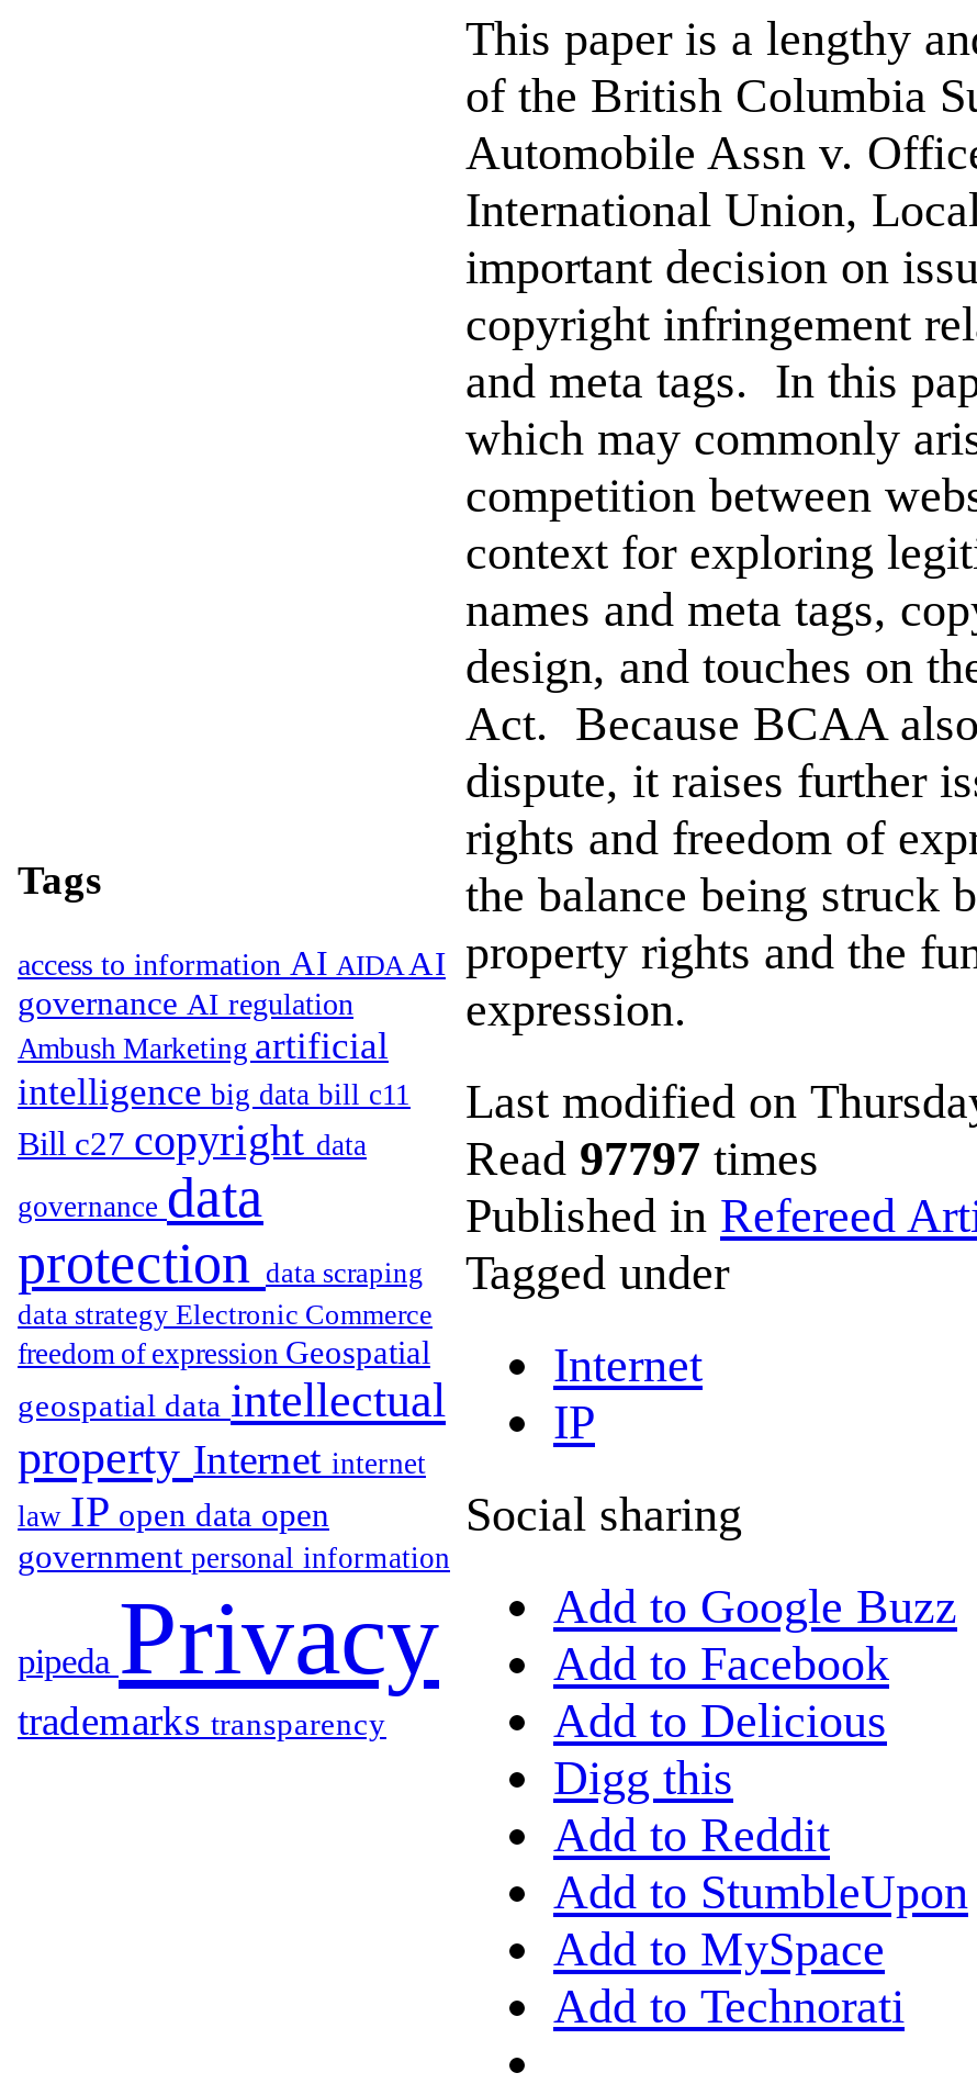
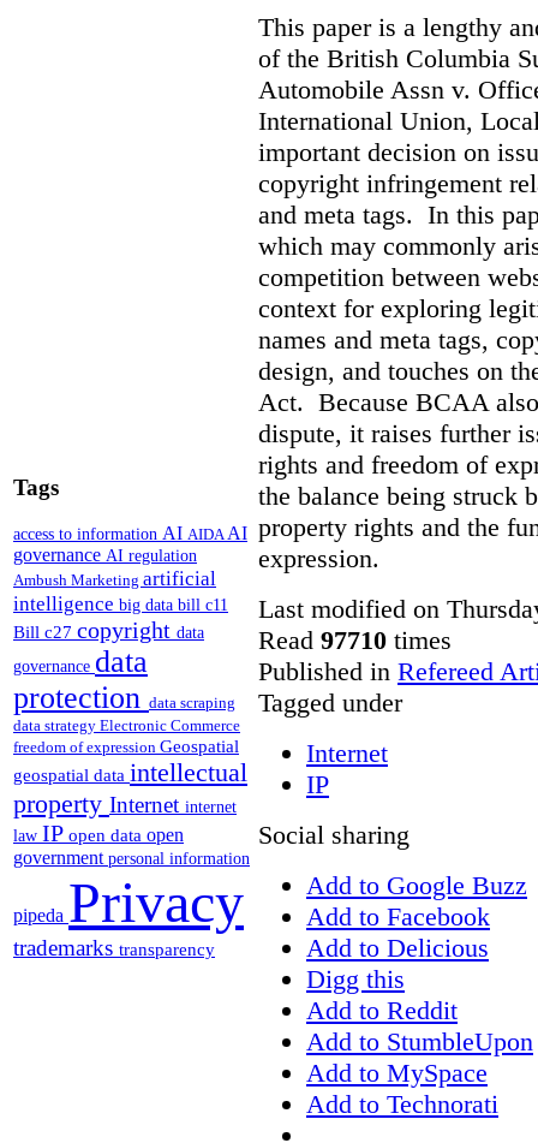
- Read 97797 times
+ Read 97710 times
